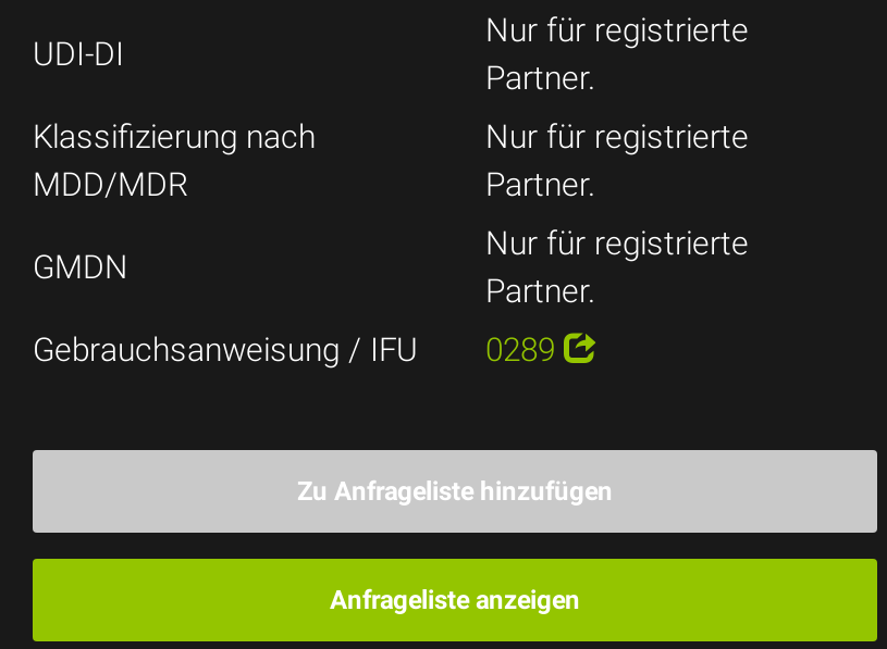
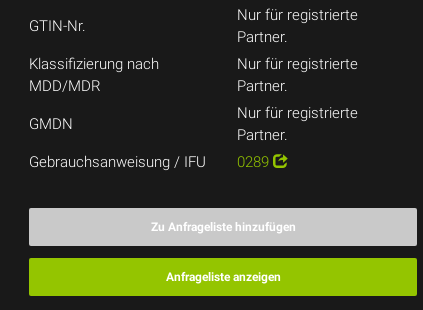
- UDI-DI
+ GTIN-Nr.
